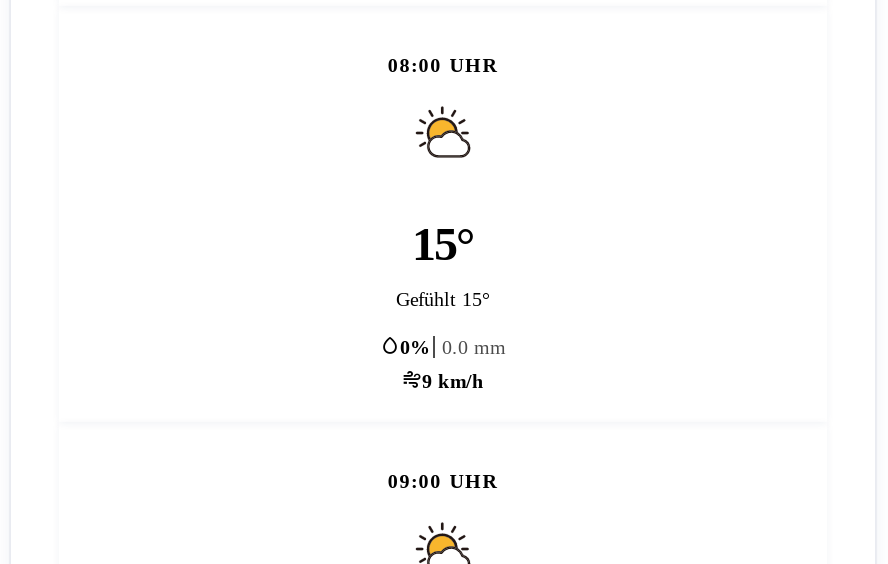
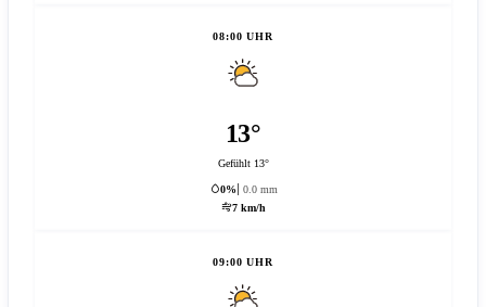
- 15°
+ 13°

- Gefühlt 15°
+ Gefühlt 13°

- 9 km/h
+ 7 km/h
